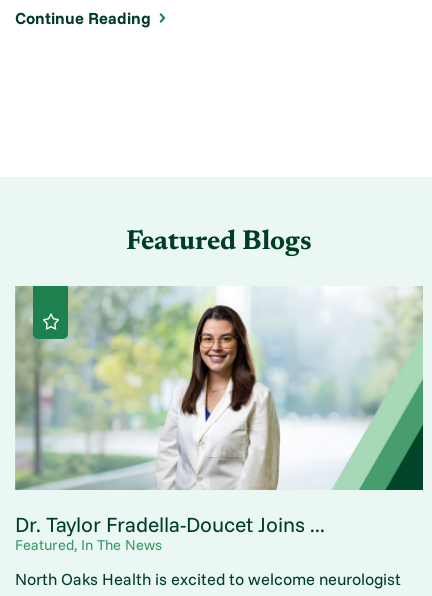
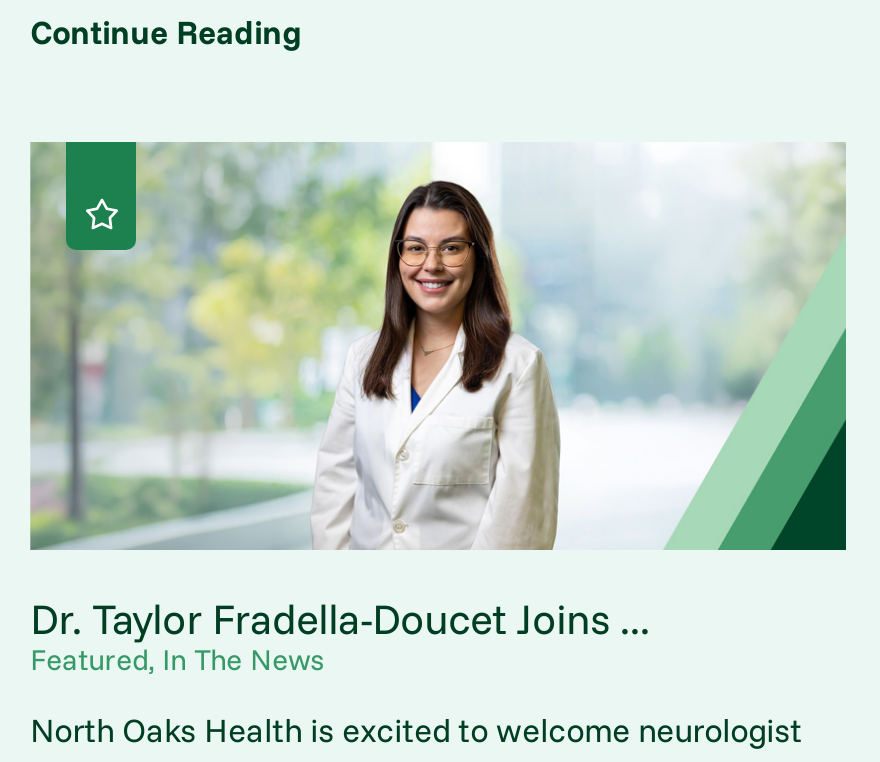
- Featured Blogs
